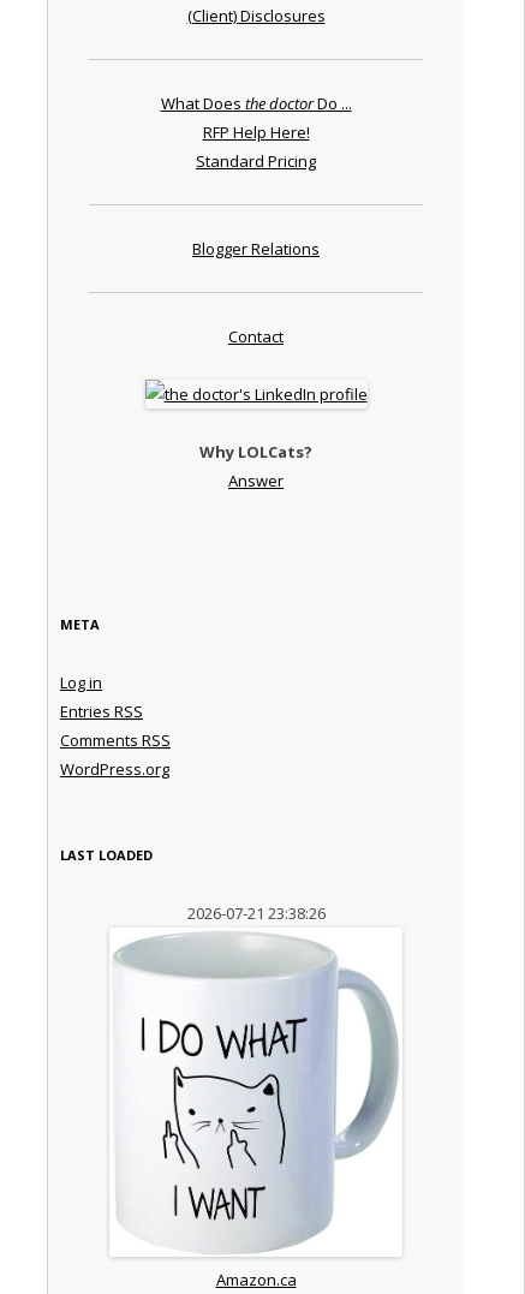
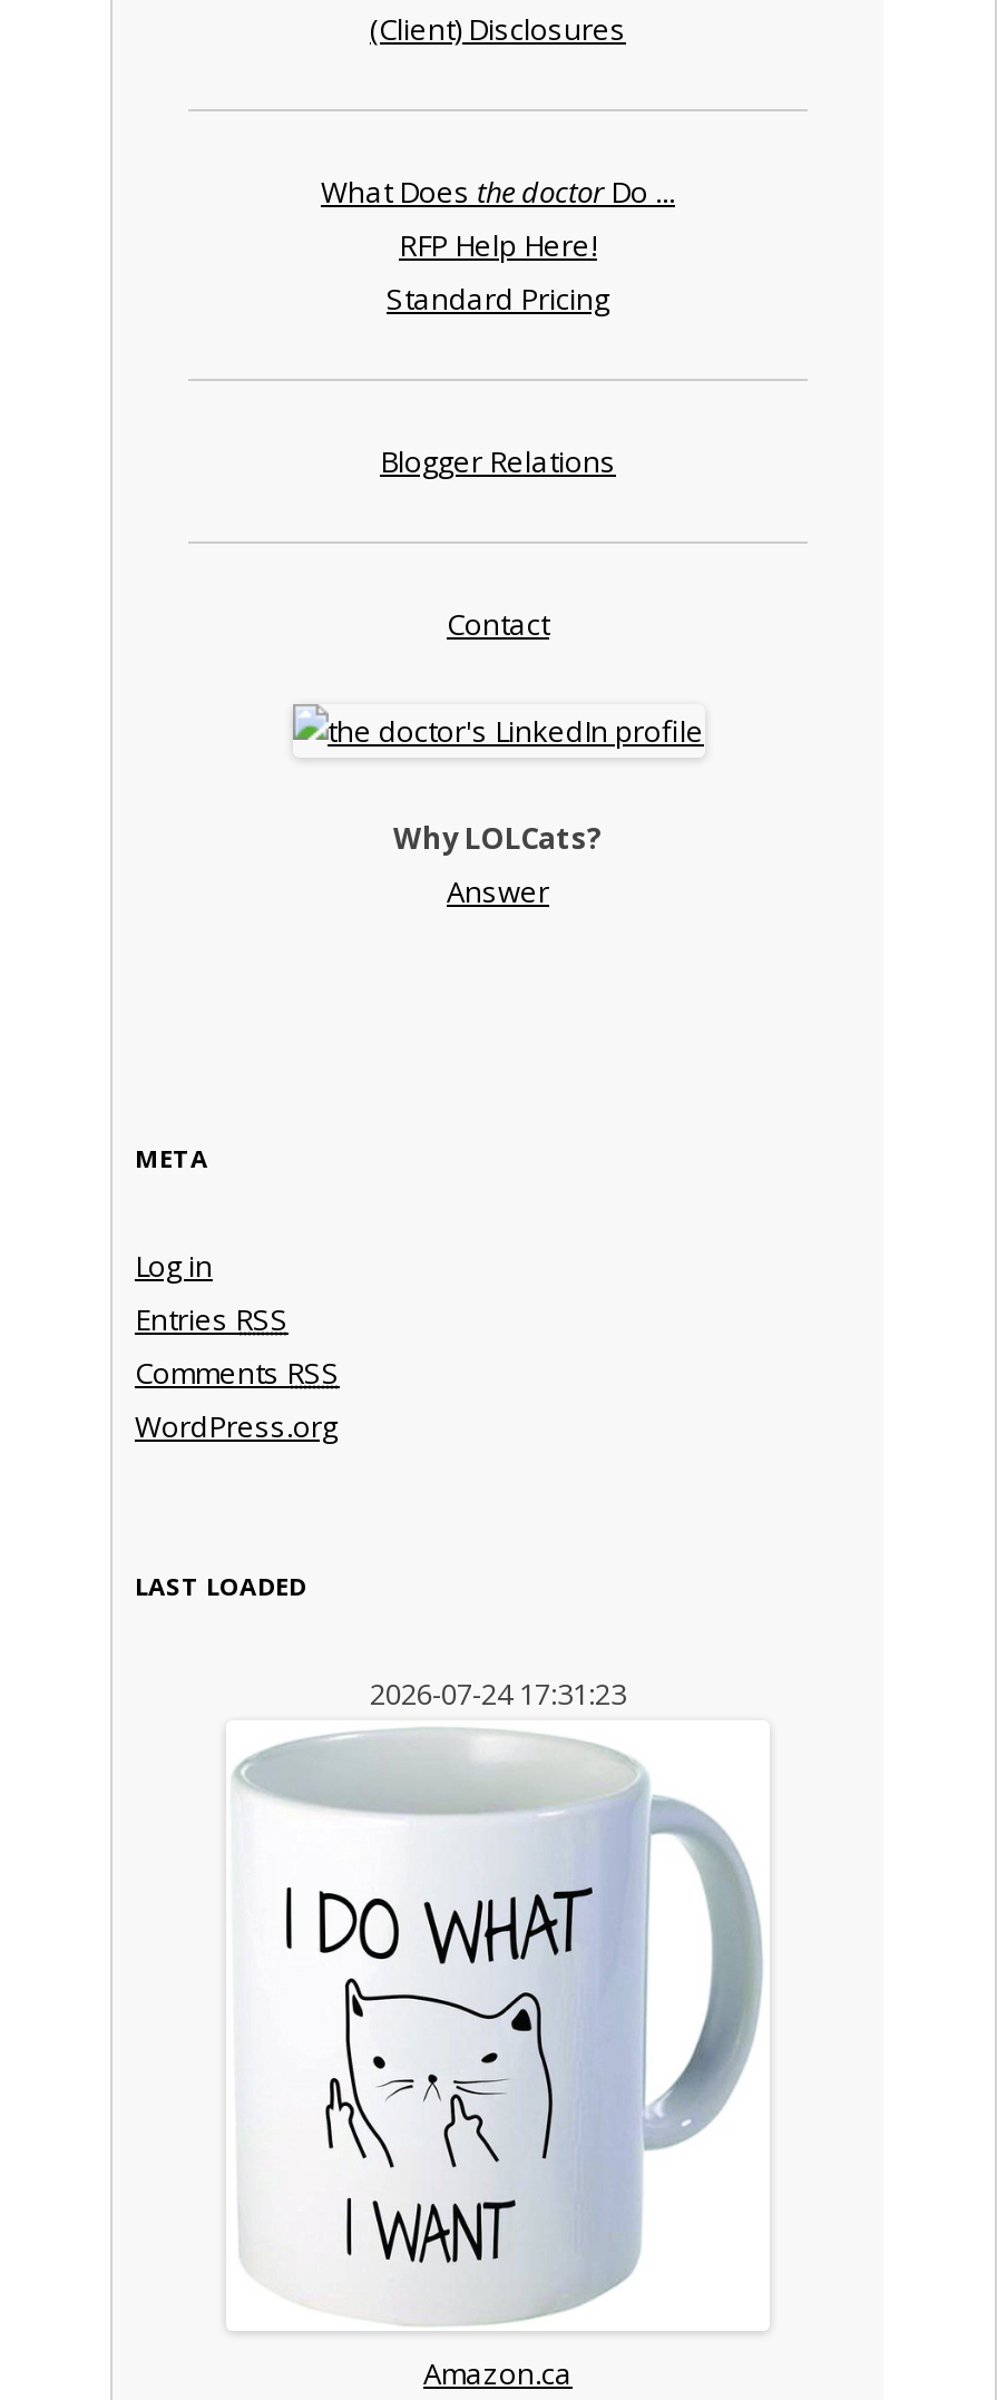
- 2026-07-21 23:38:26
+ 2026-07-24 17:31:23
